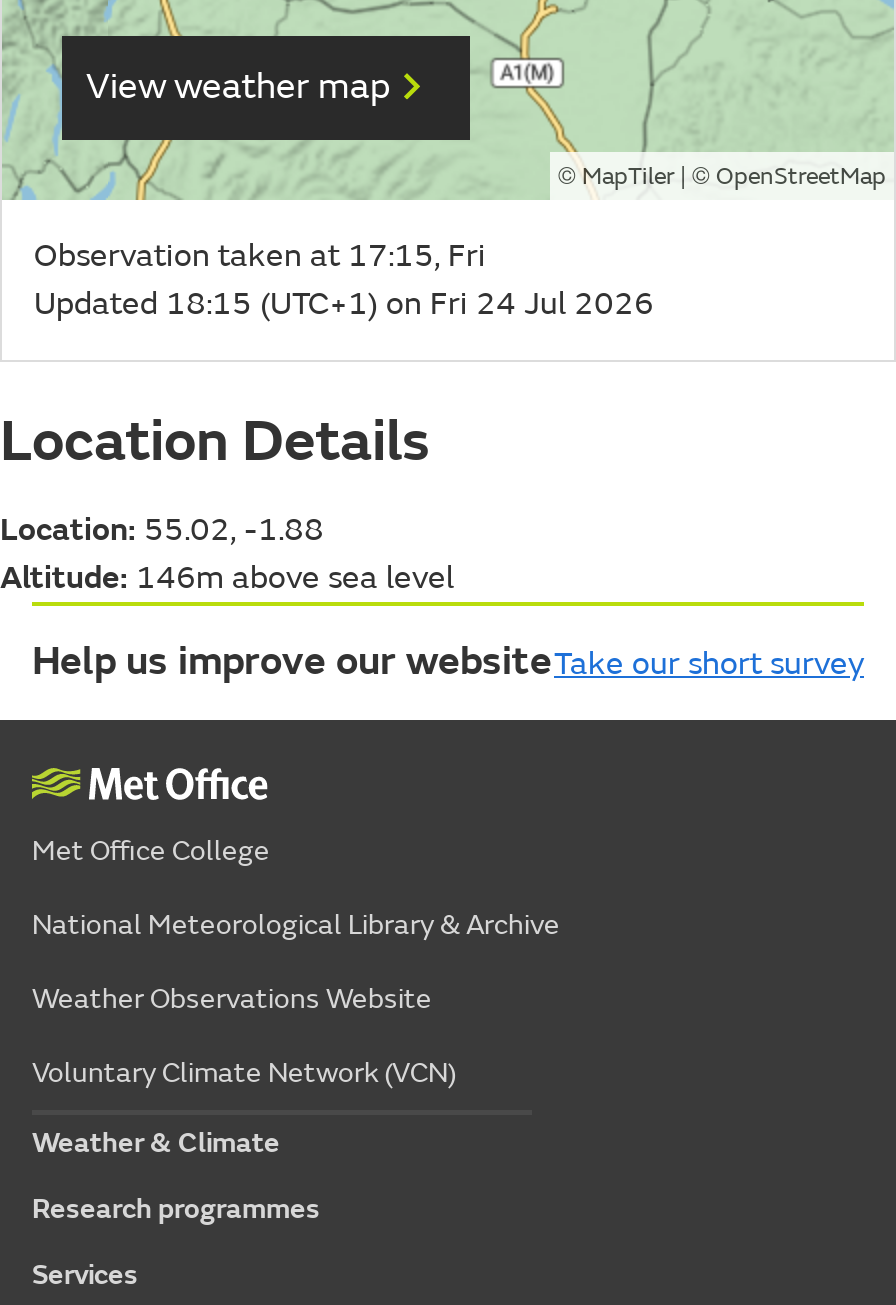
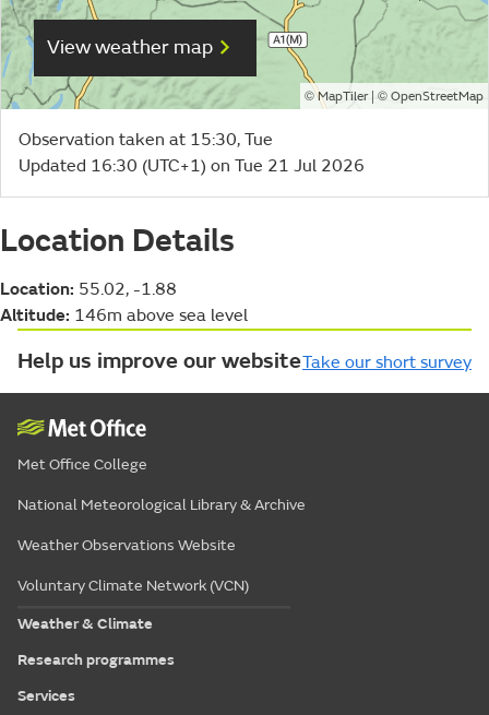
- Observation taken at 17:15, Fri
+ Observation taken at 15:30, Tue

- Updated 18:15 (UTC+1) on Fri 24 Jul 2026
+ Updated 16:30 (UTC+1) on Tue 21 Jul 2026
